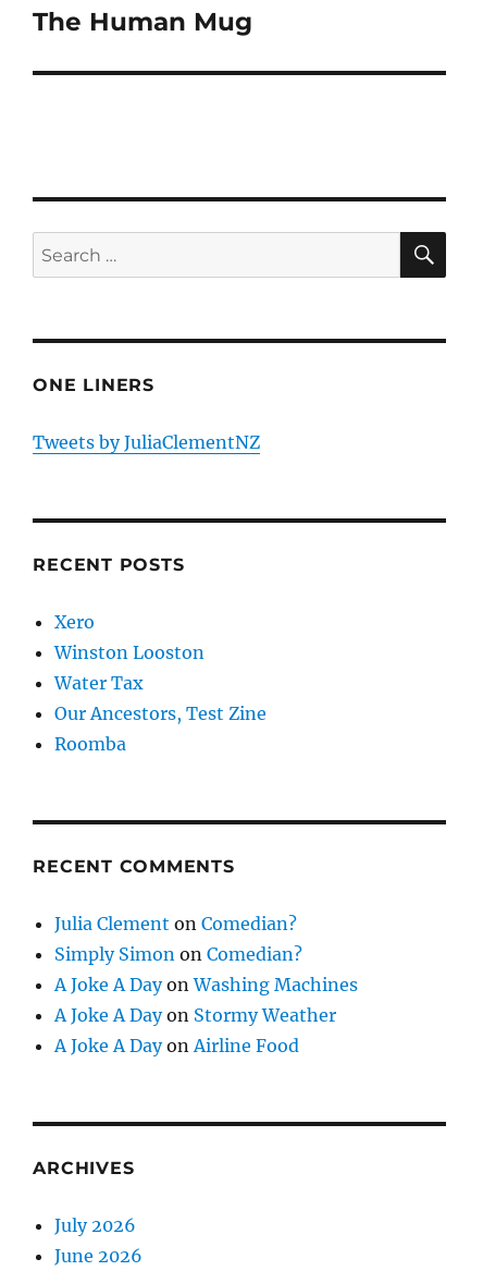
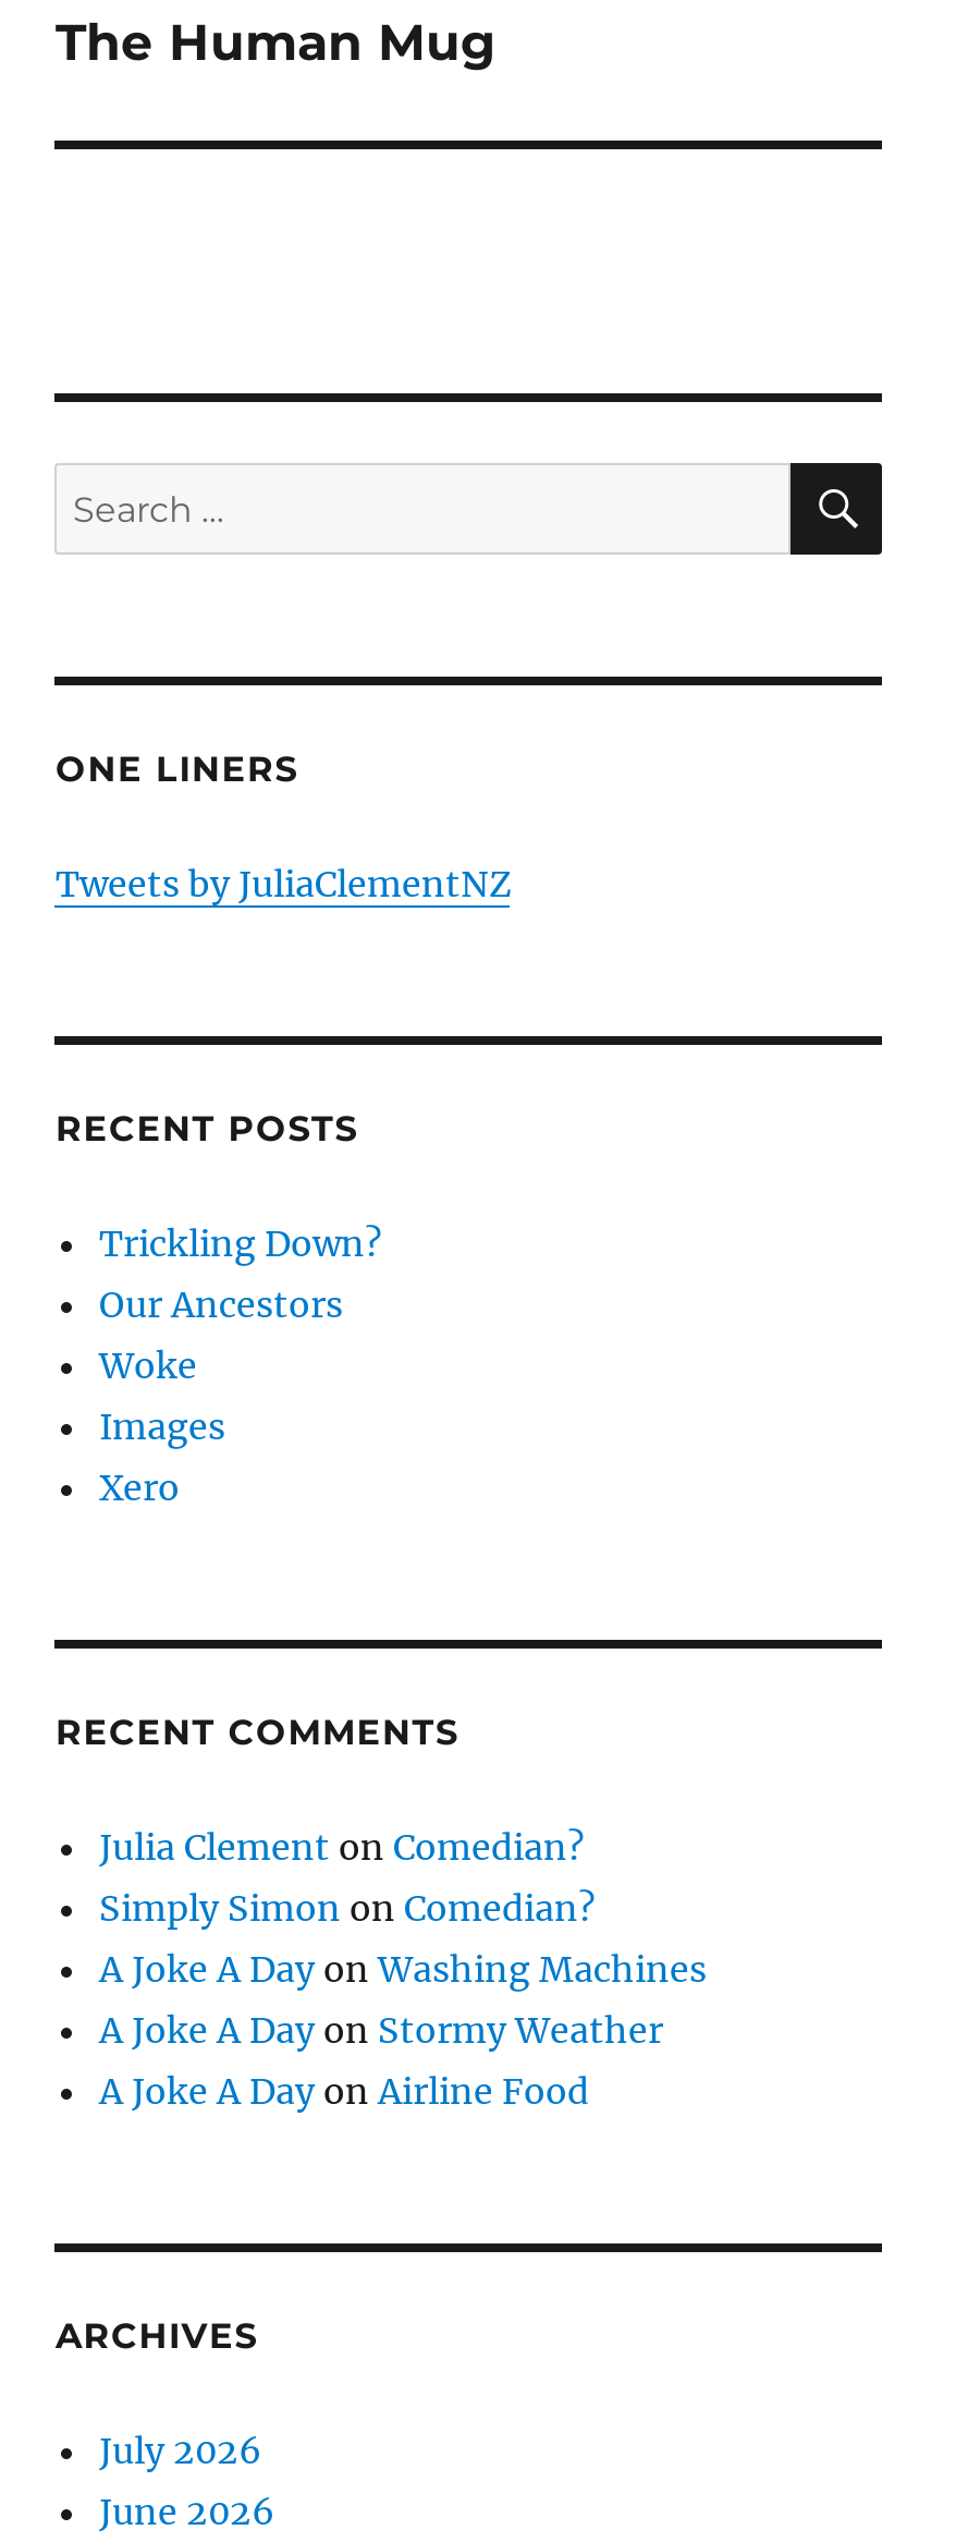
+ Trickling Down?
+ Our Ancestors
+ Woke
+ Images

moved down: Xero

- Winston Looston
- Water Tax
- Our Ancestors, Test Zine
- Roomba
